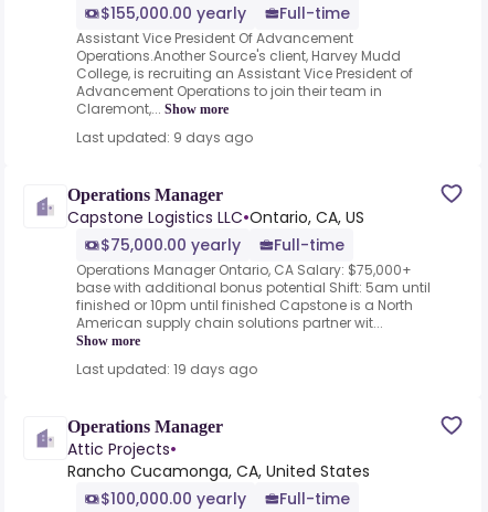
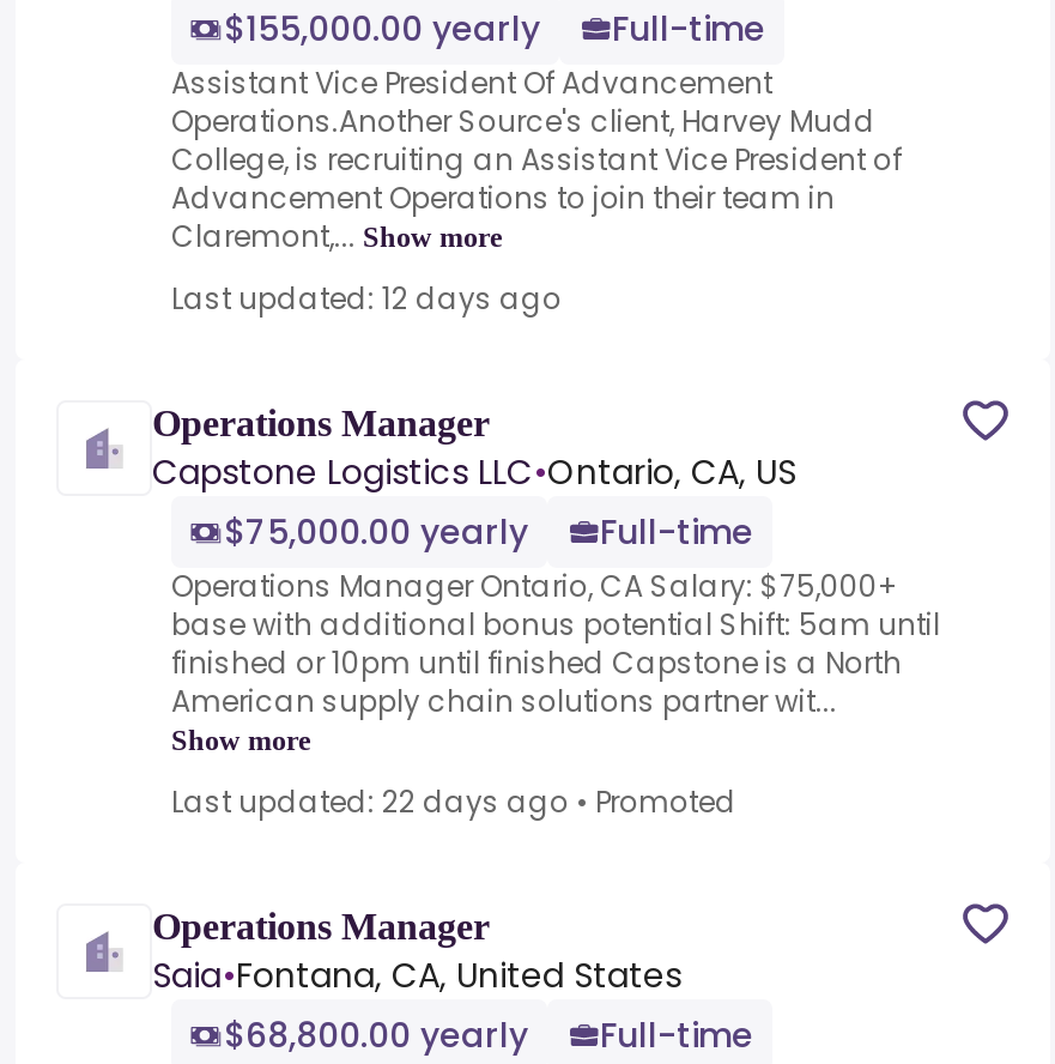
- Last updated: 9 days ago
+ Last updated: 12 days ago

- Last updated: 19 days ago
+ Last updated: 22 days ago • Promoted

- Attic Projects•
- Rancho Cucamonga, CA, United States
- $100,000.00 yearly
+ Saia•Fontana, CA, United States
+ $68,800.00 yearly
